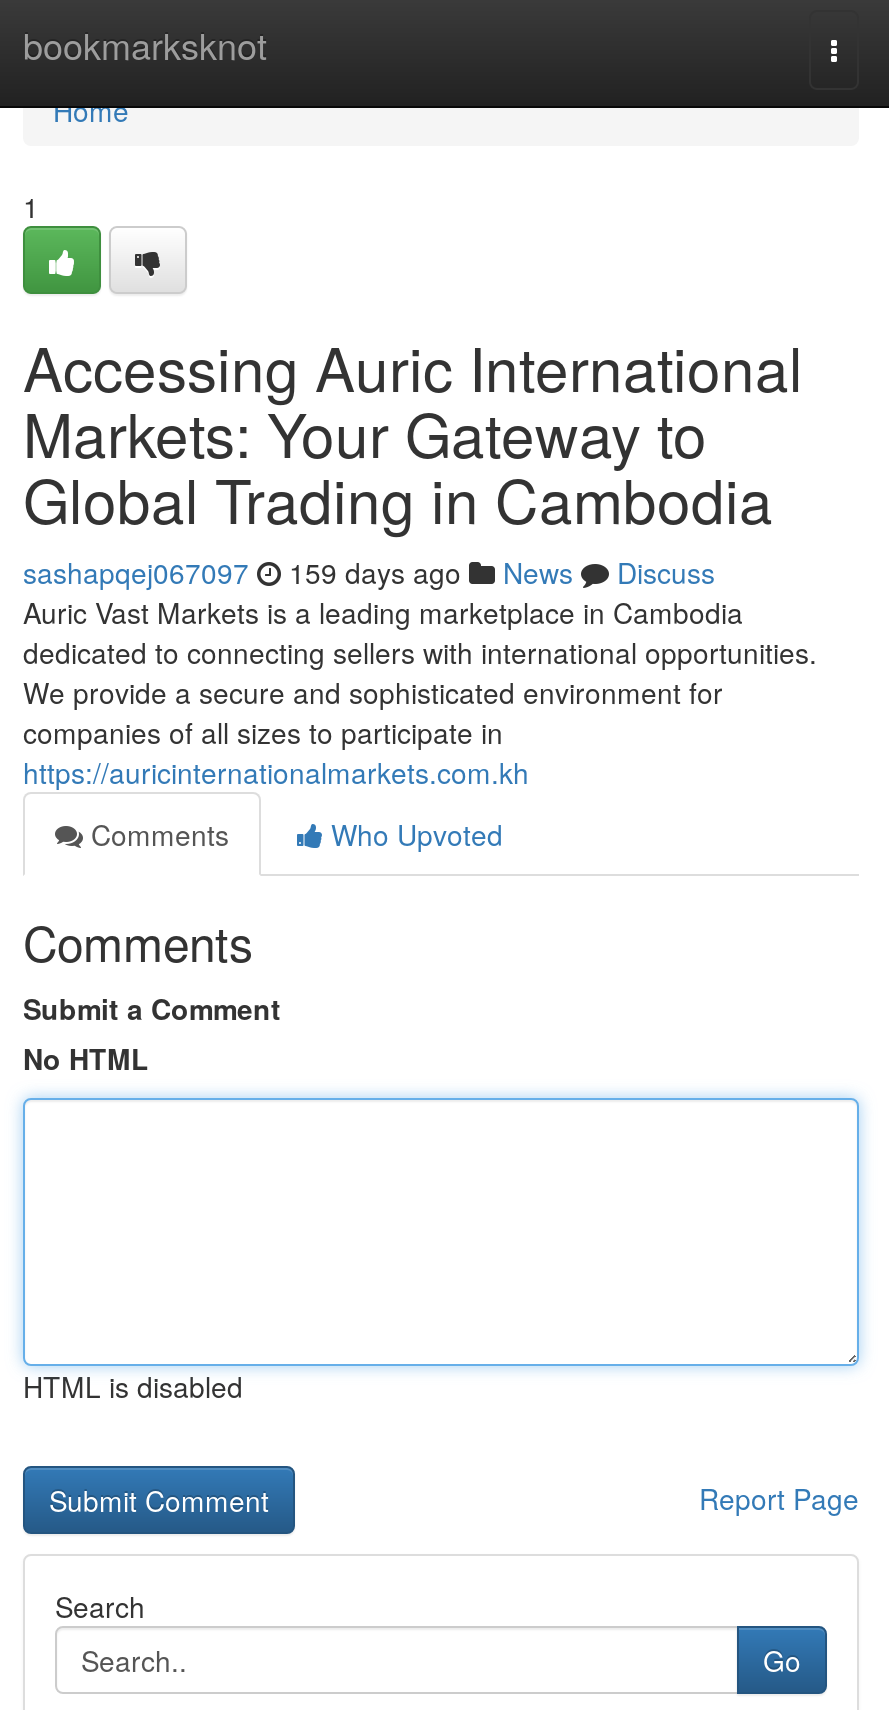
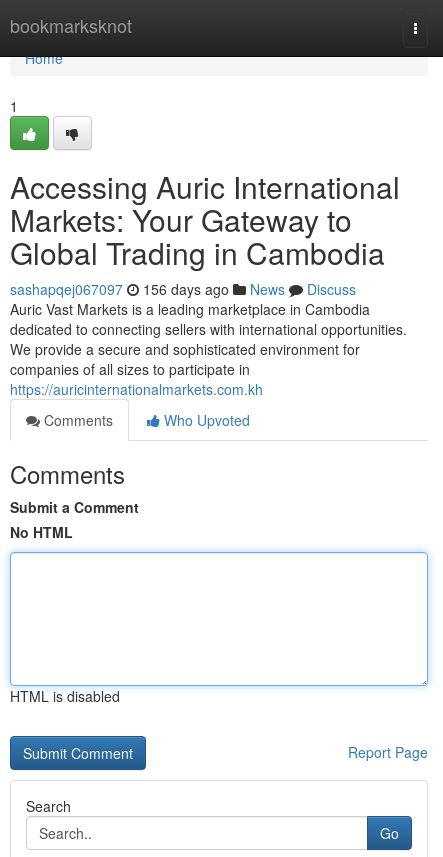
- sashapqej067097 159 days ago News Discuss
+ sashapqej067097 156 days ago News Discuss
